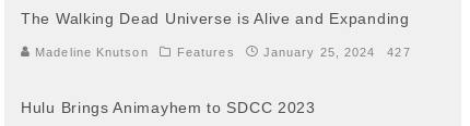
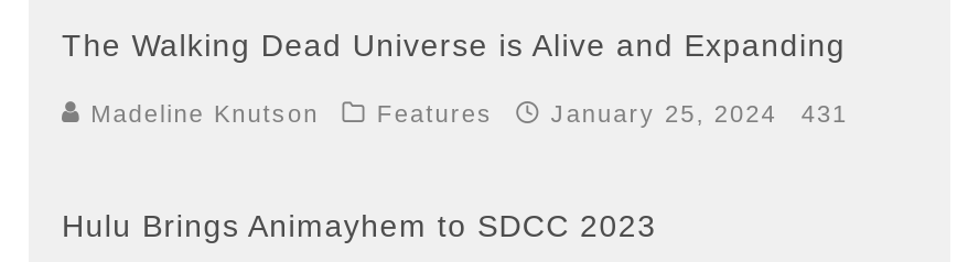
- January 25, 2024 427
+ January 25, 2024 431
